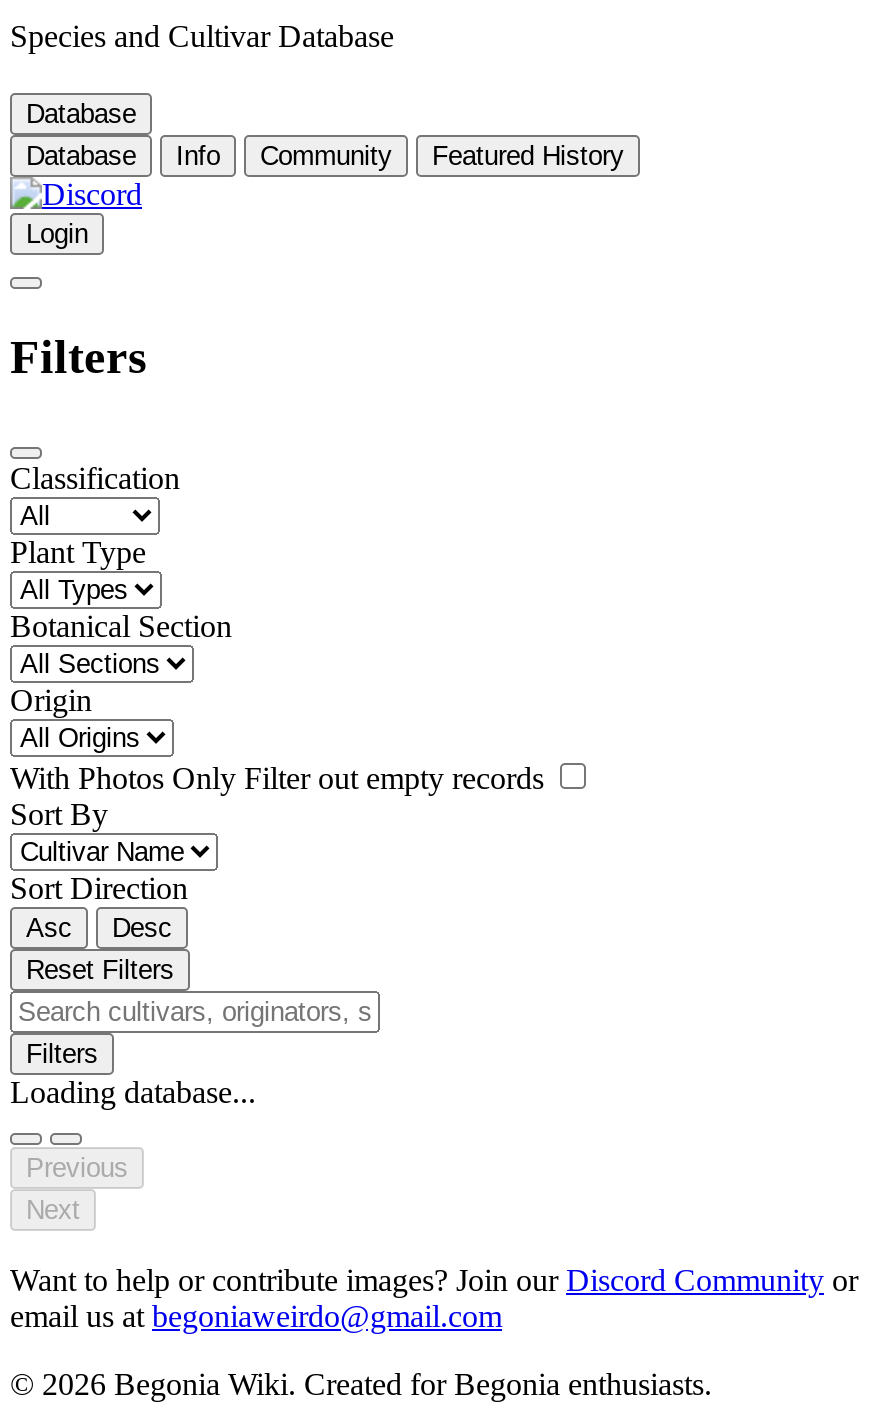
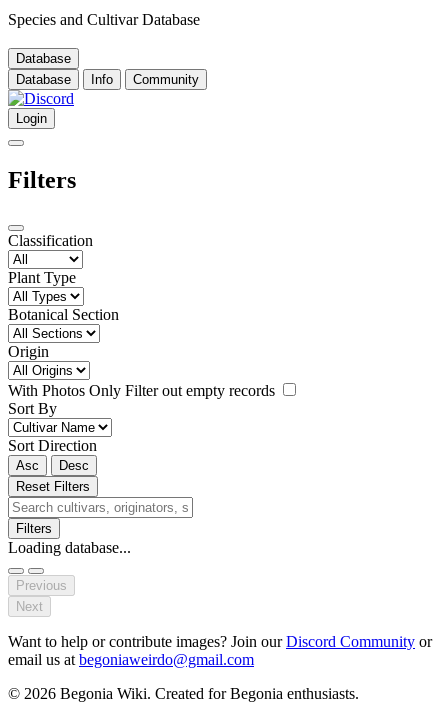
- Featured History
